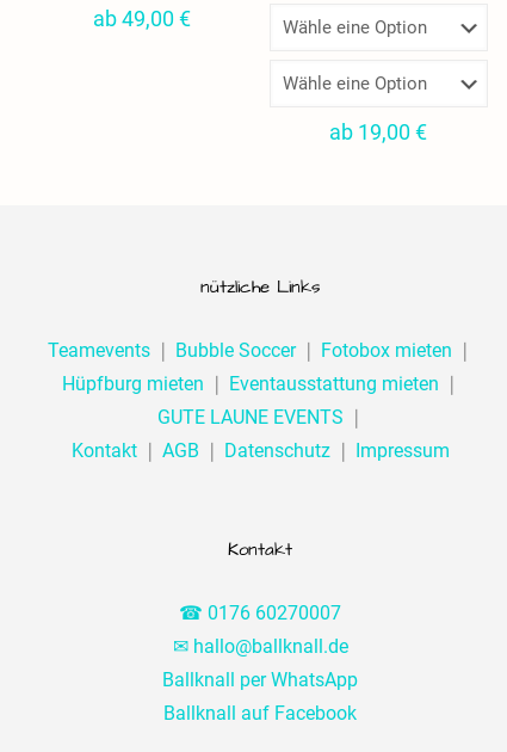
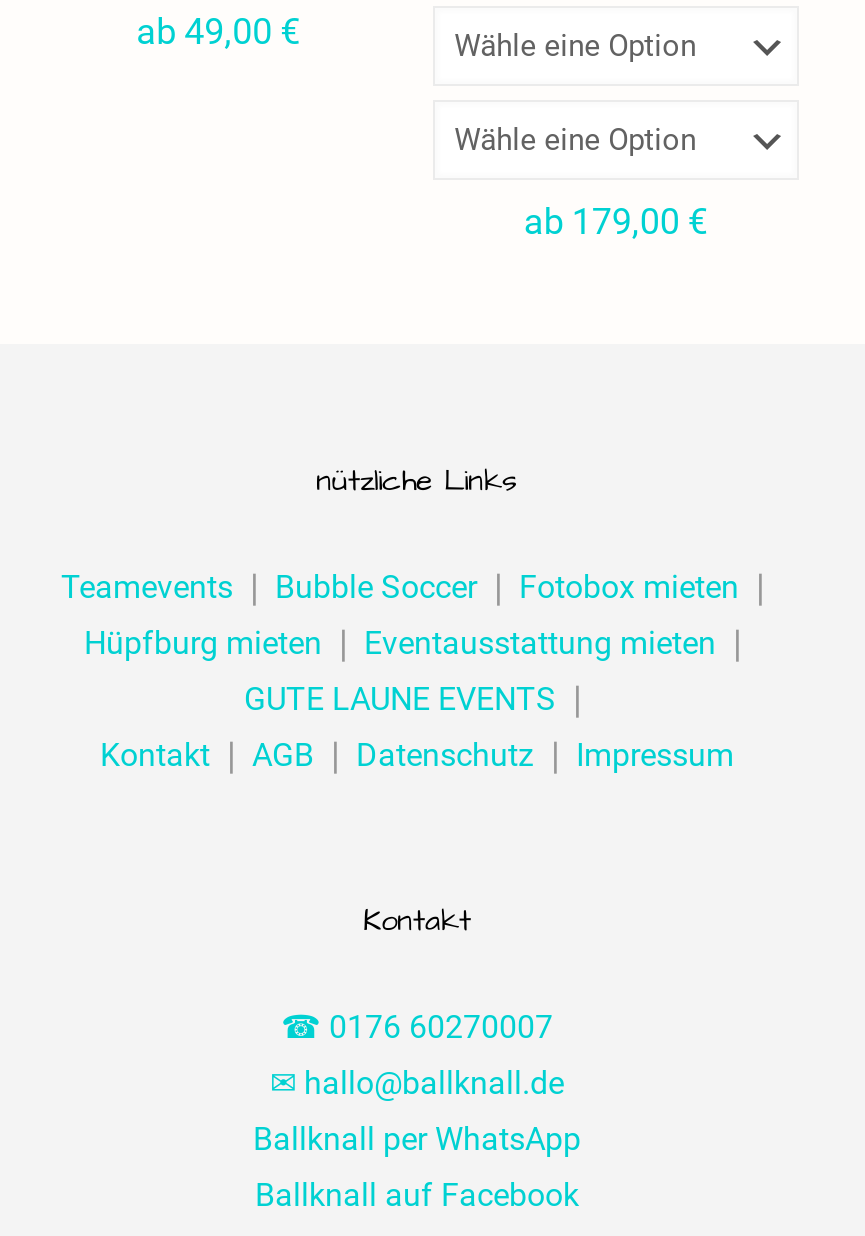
- ab 19,00 €
+ ab 179,00 €
